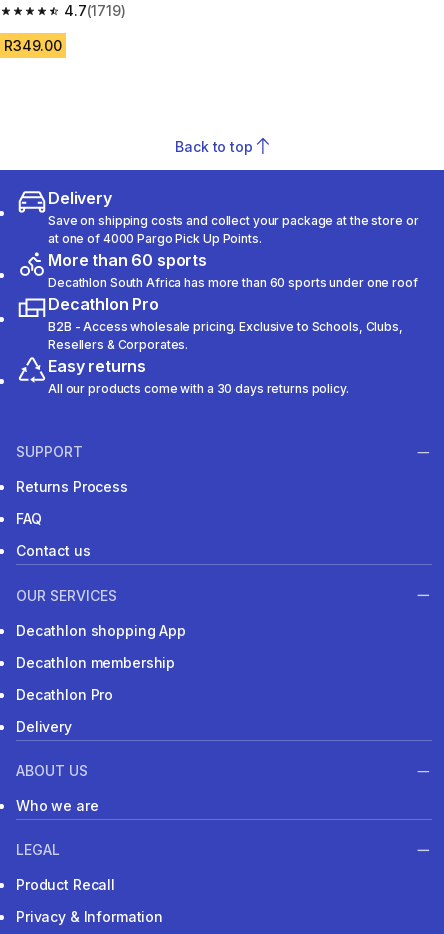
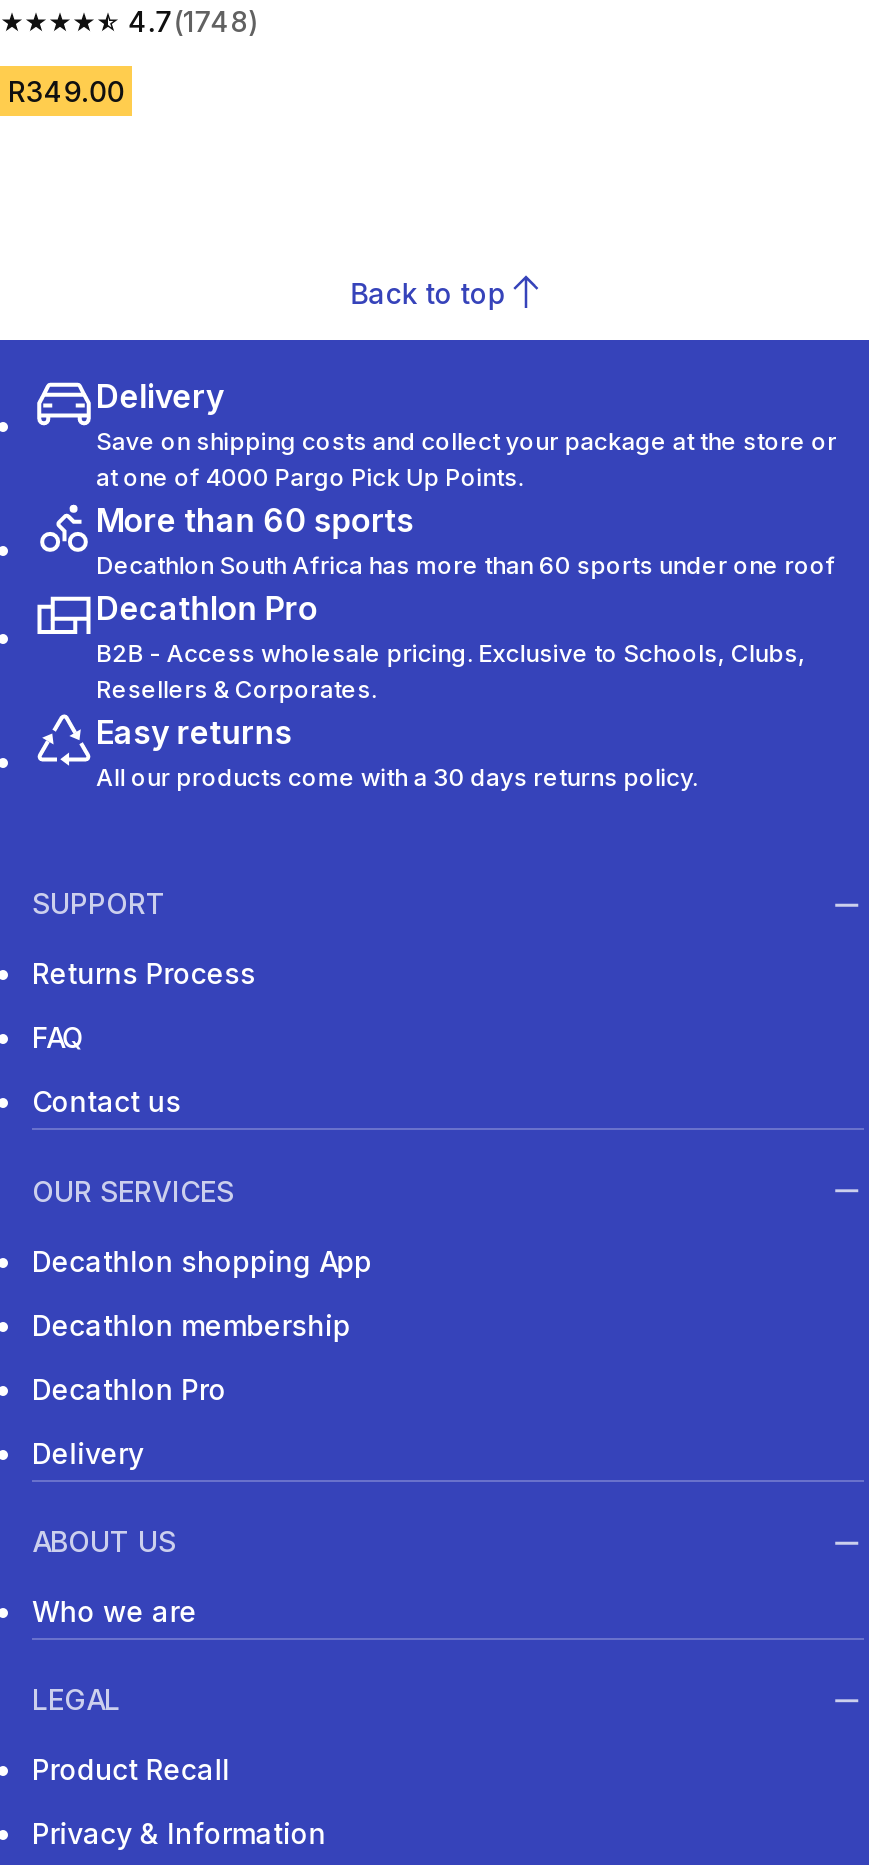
- (1719)
+ (1748)
